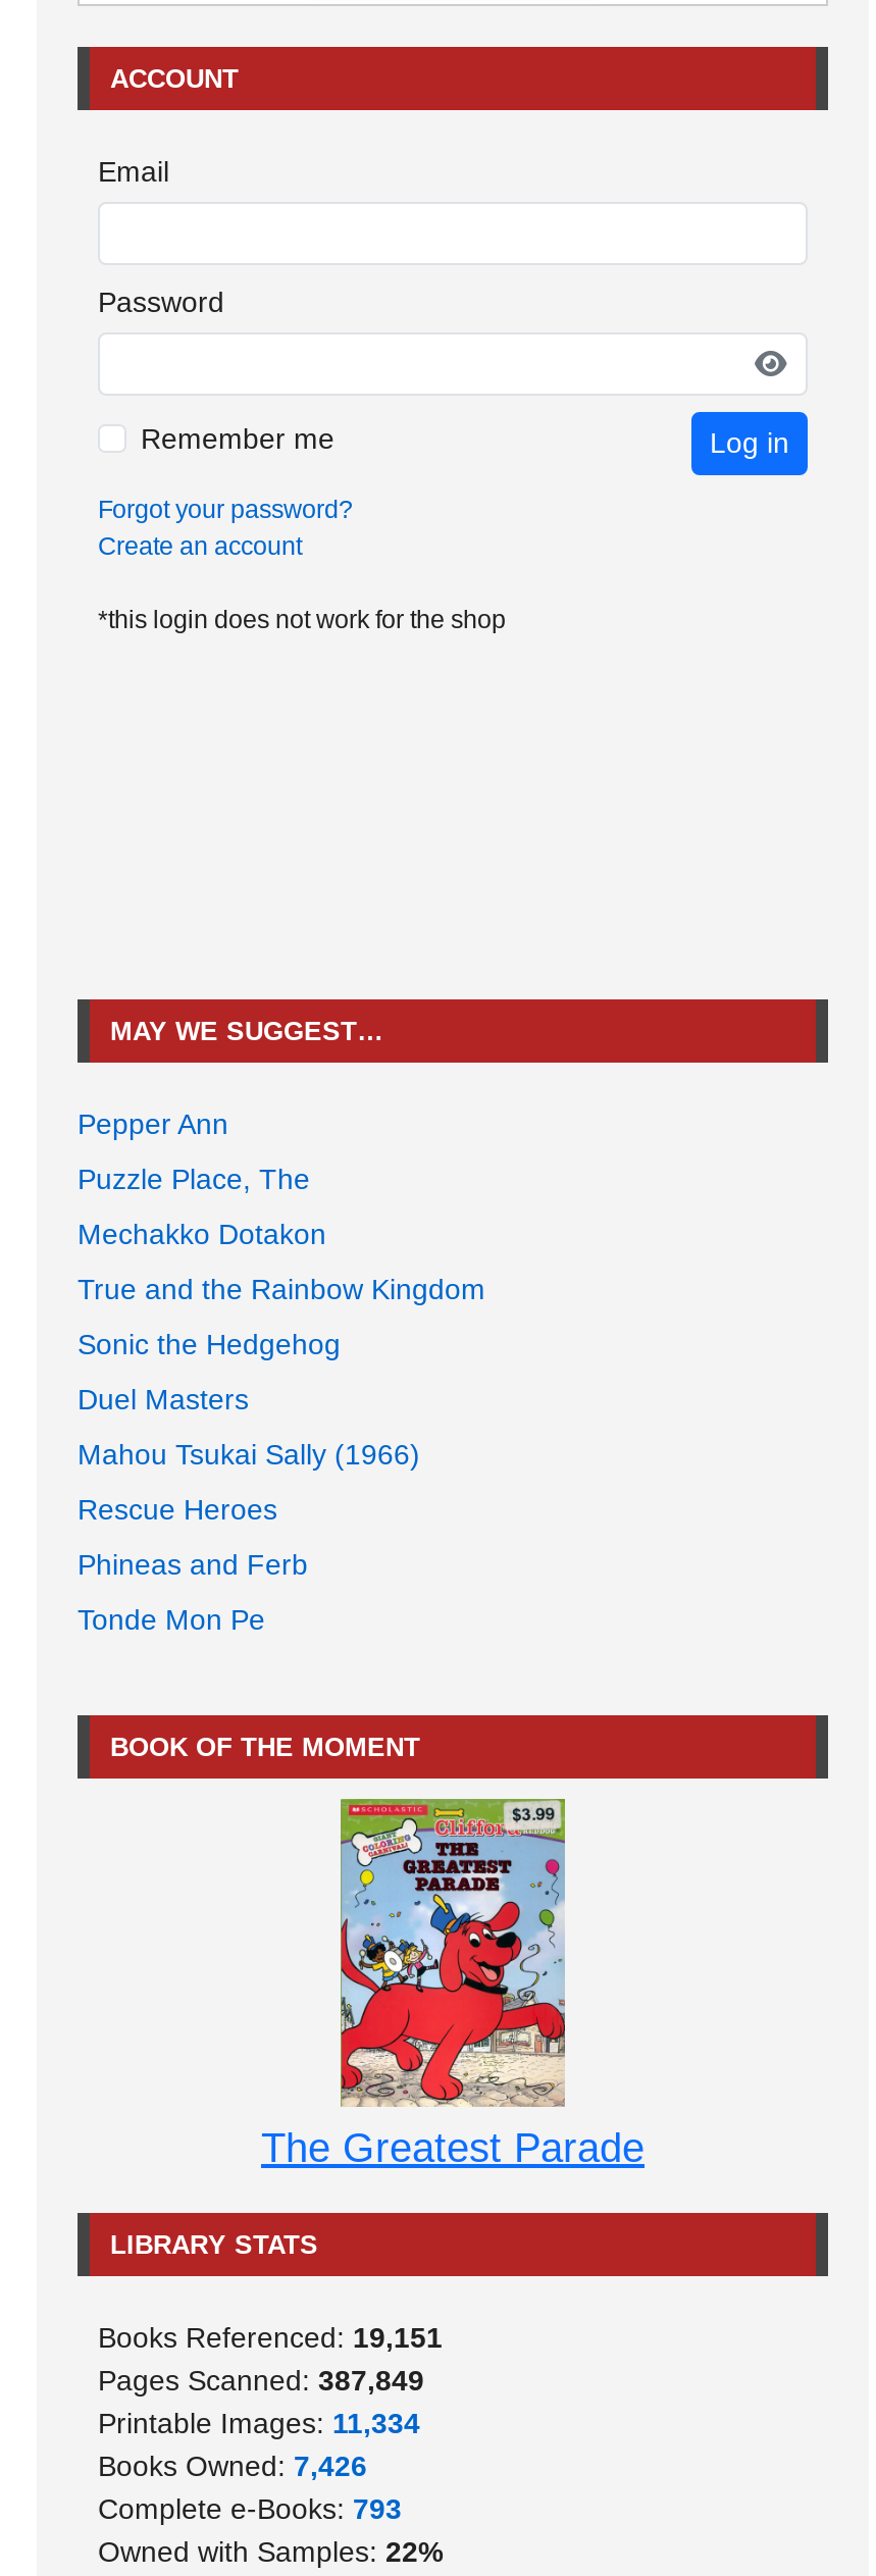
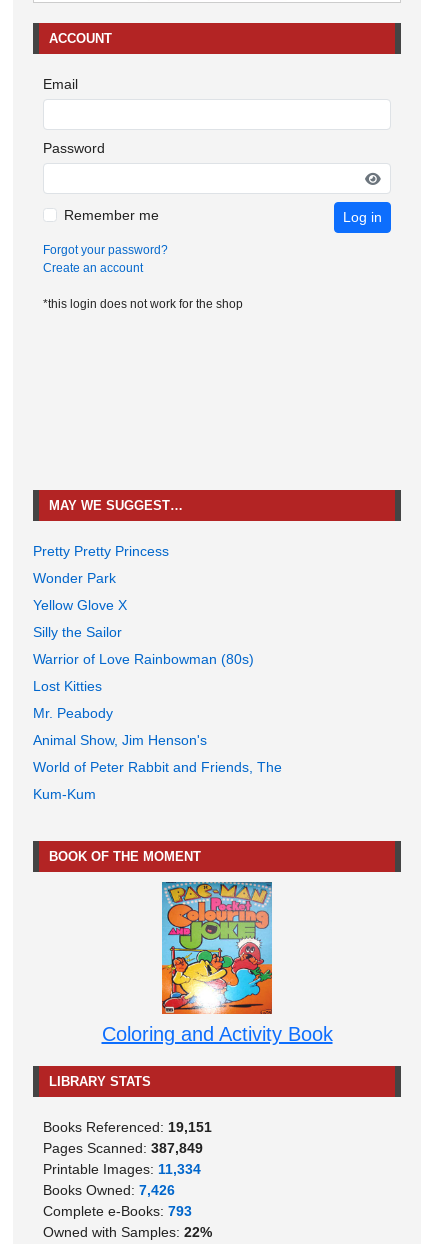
- Pepper Ann
+ Pretty Pretty Princess

- Puzzle Place, The
+ Wonder Park

- Mechakko Dotakon
+ Yellow Glove X

- True and the Rainbow Kingdom
+ Silly the Sailor

- Sonic the Hedgehog
+ Warrior of Love Rainbowman (80s)

- Duel Masters
+ Lost Kitties

- Mahou Tsukai Sally (1966)
+ Mr. Peabody

- Rescue Heroes
+ Animal Show, Jim Henson's

- Phineas and Ferb
+ World of Peter Rabbit and Friends, The

- Tonde Mon Pe
+ Kum-Kum

- [image]
- The Greatest Parade
+ [image]
+ Coloring and Activity Book
